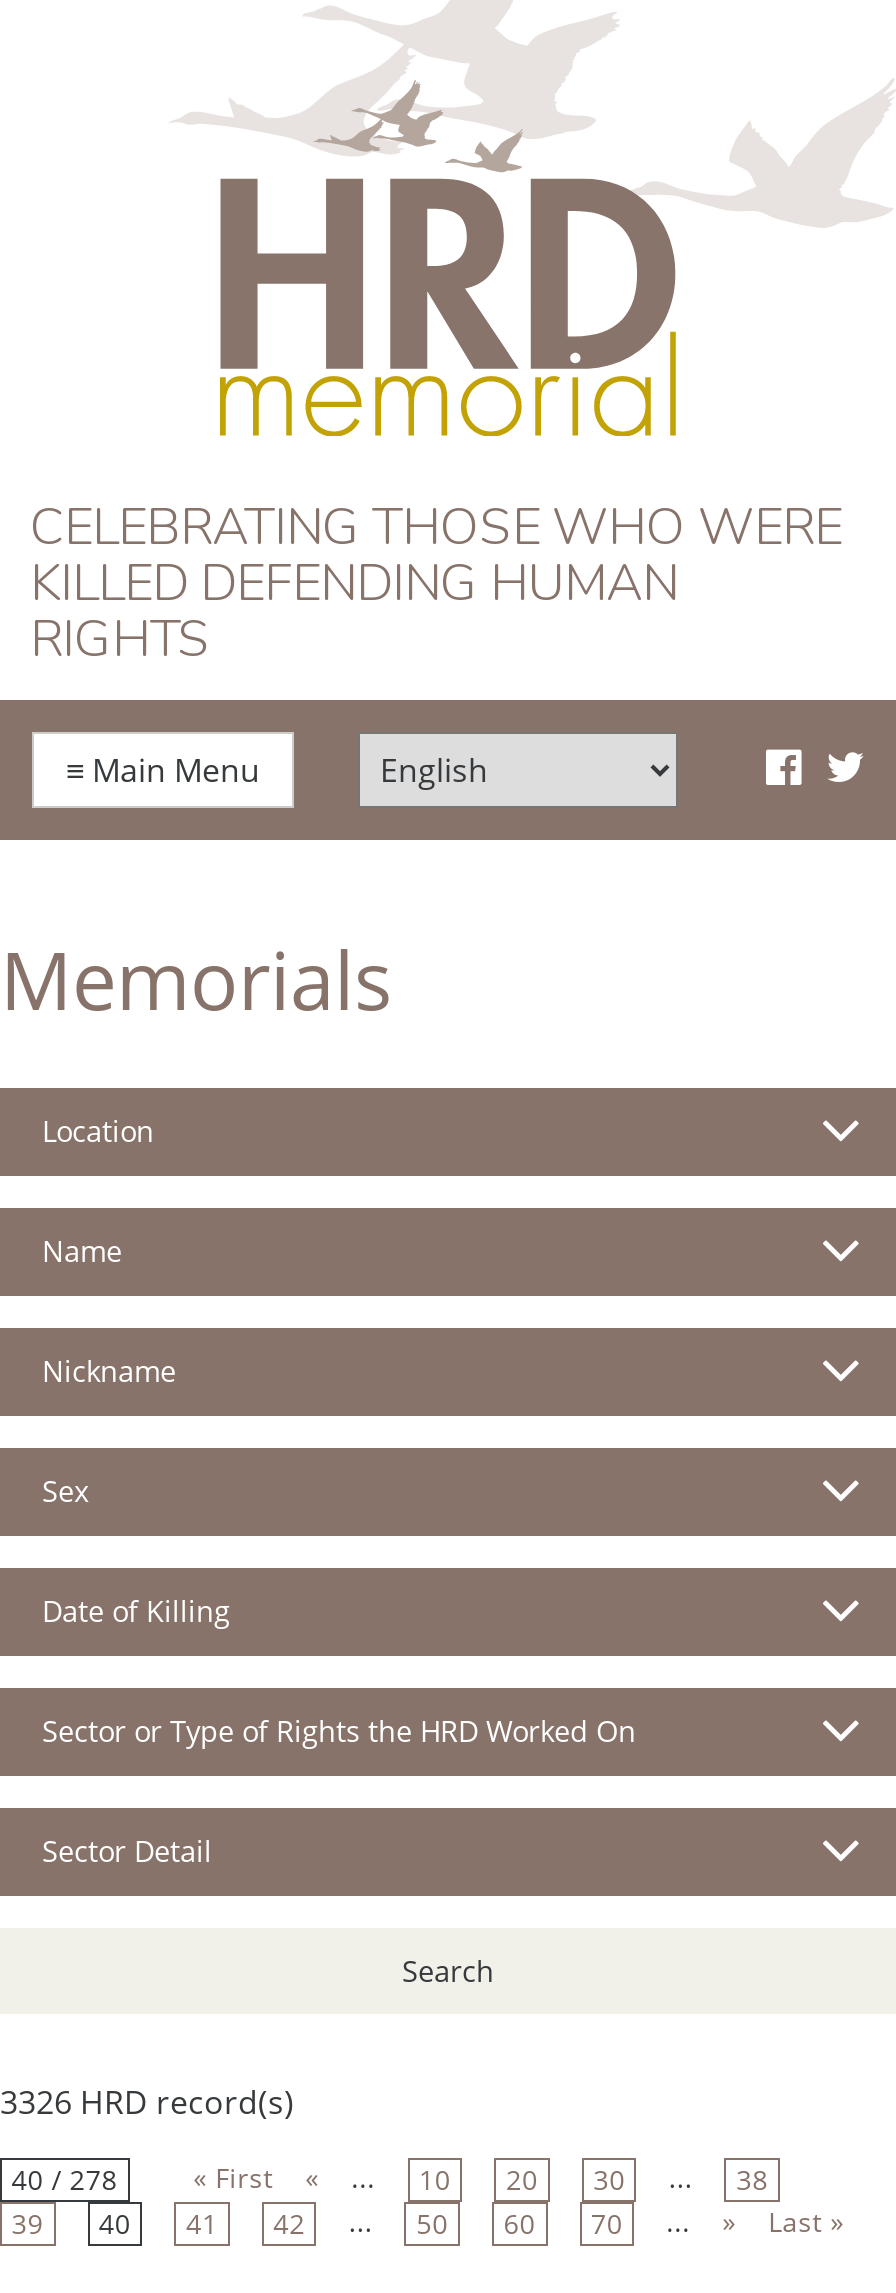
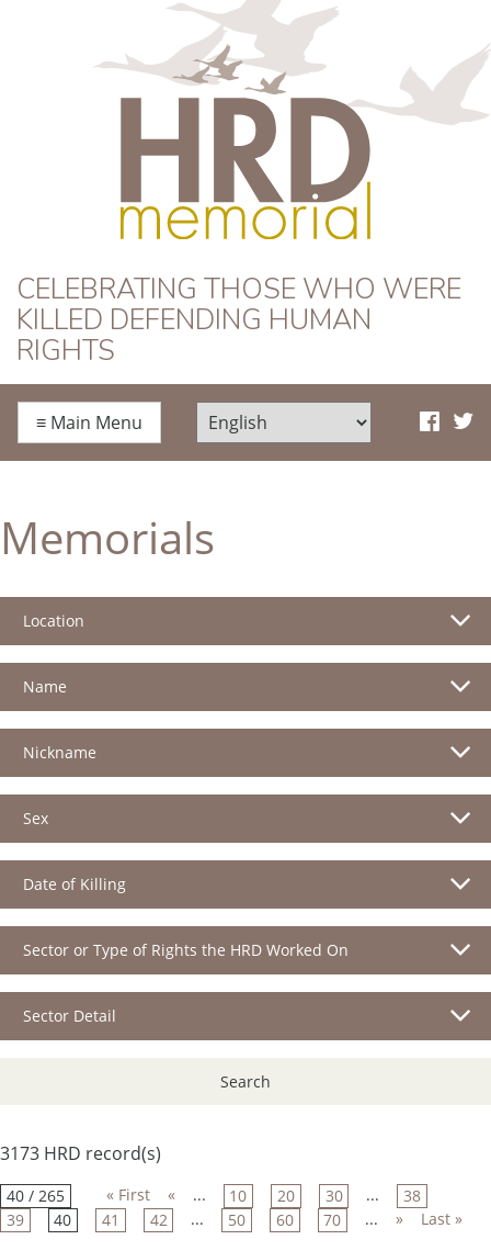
- 3326 HRD record(s)
+ 3173 HRD record(s)

- 40 / 278
+ 40 / 265
